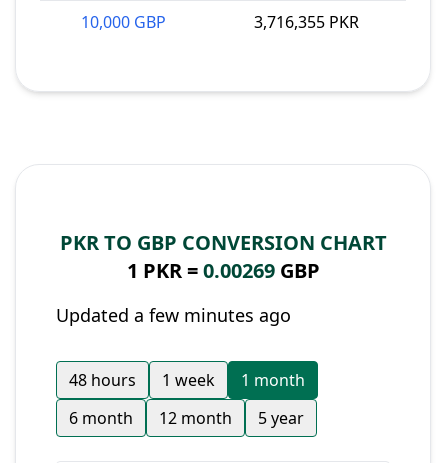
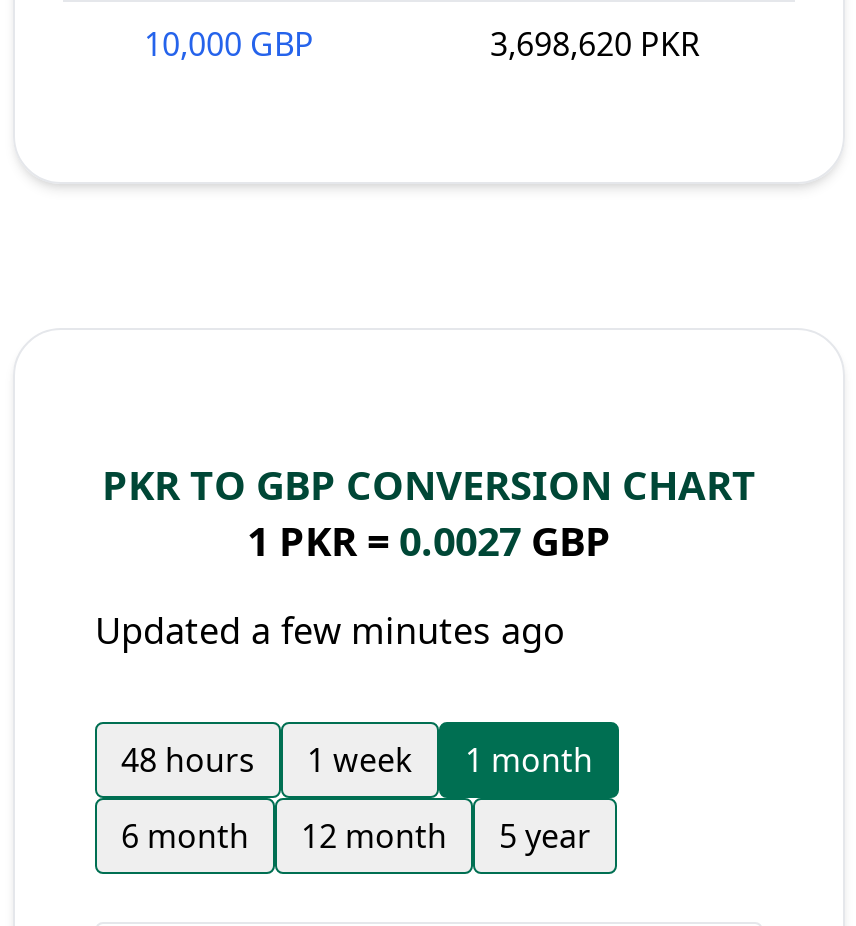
- 3,716,355 PKR
+ 3,698,620 PKR

- 1 PKR = 0.00269 GBP
+ 1 PKR = 0.0027 GBP
